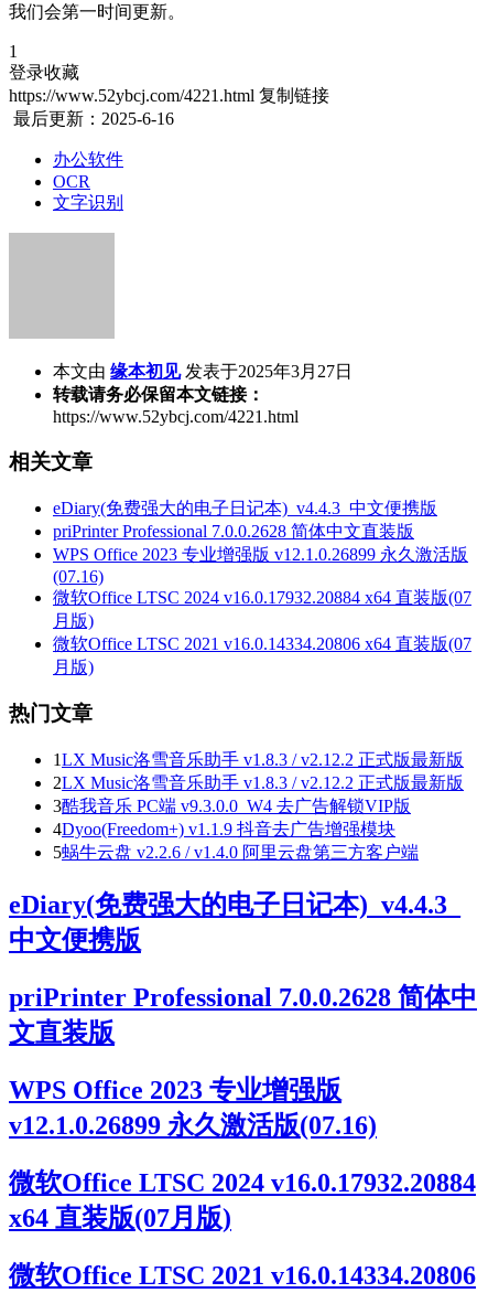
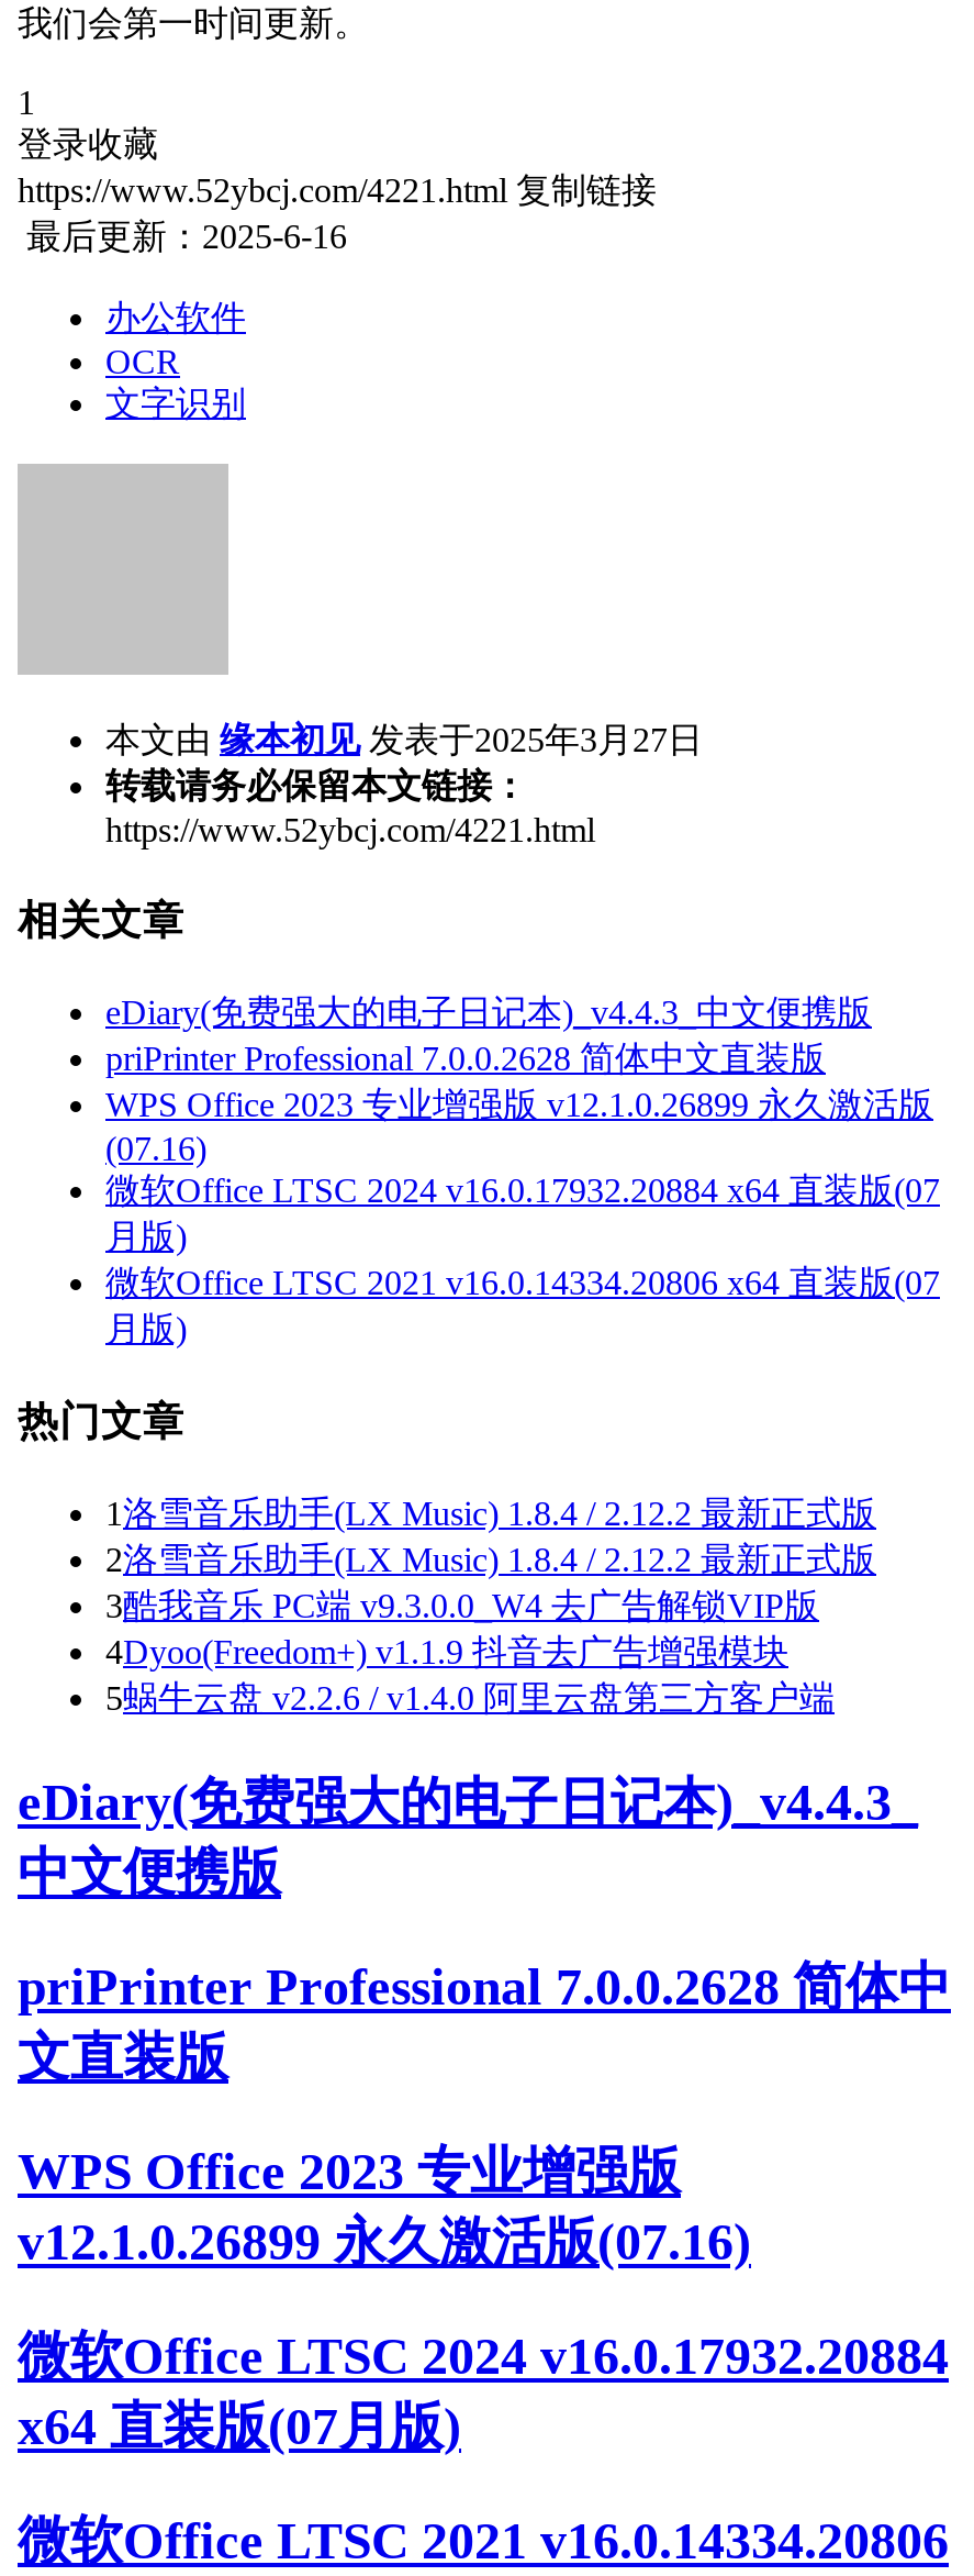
- 1LX Music洛雪音乐助手 v1.8.3 / v2.12.2 正式版最新版
- 2LX Music洛雪音乐助手 v1.8.3 / v2.12.2 正式版最新版
+ 1洛雪音乐助手(LX Music) 1.8.4 / 2.12.2 最新正式版
+ 2洛雪音乐助手(LX Music) 1.8.4 / 2.12.2 最新正式版
